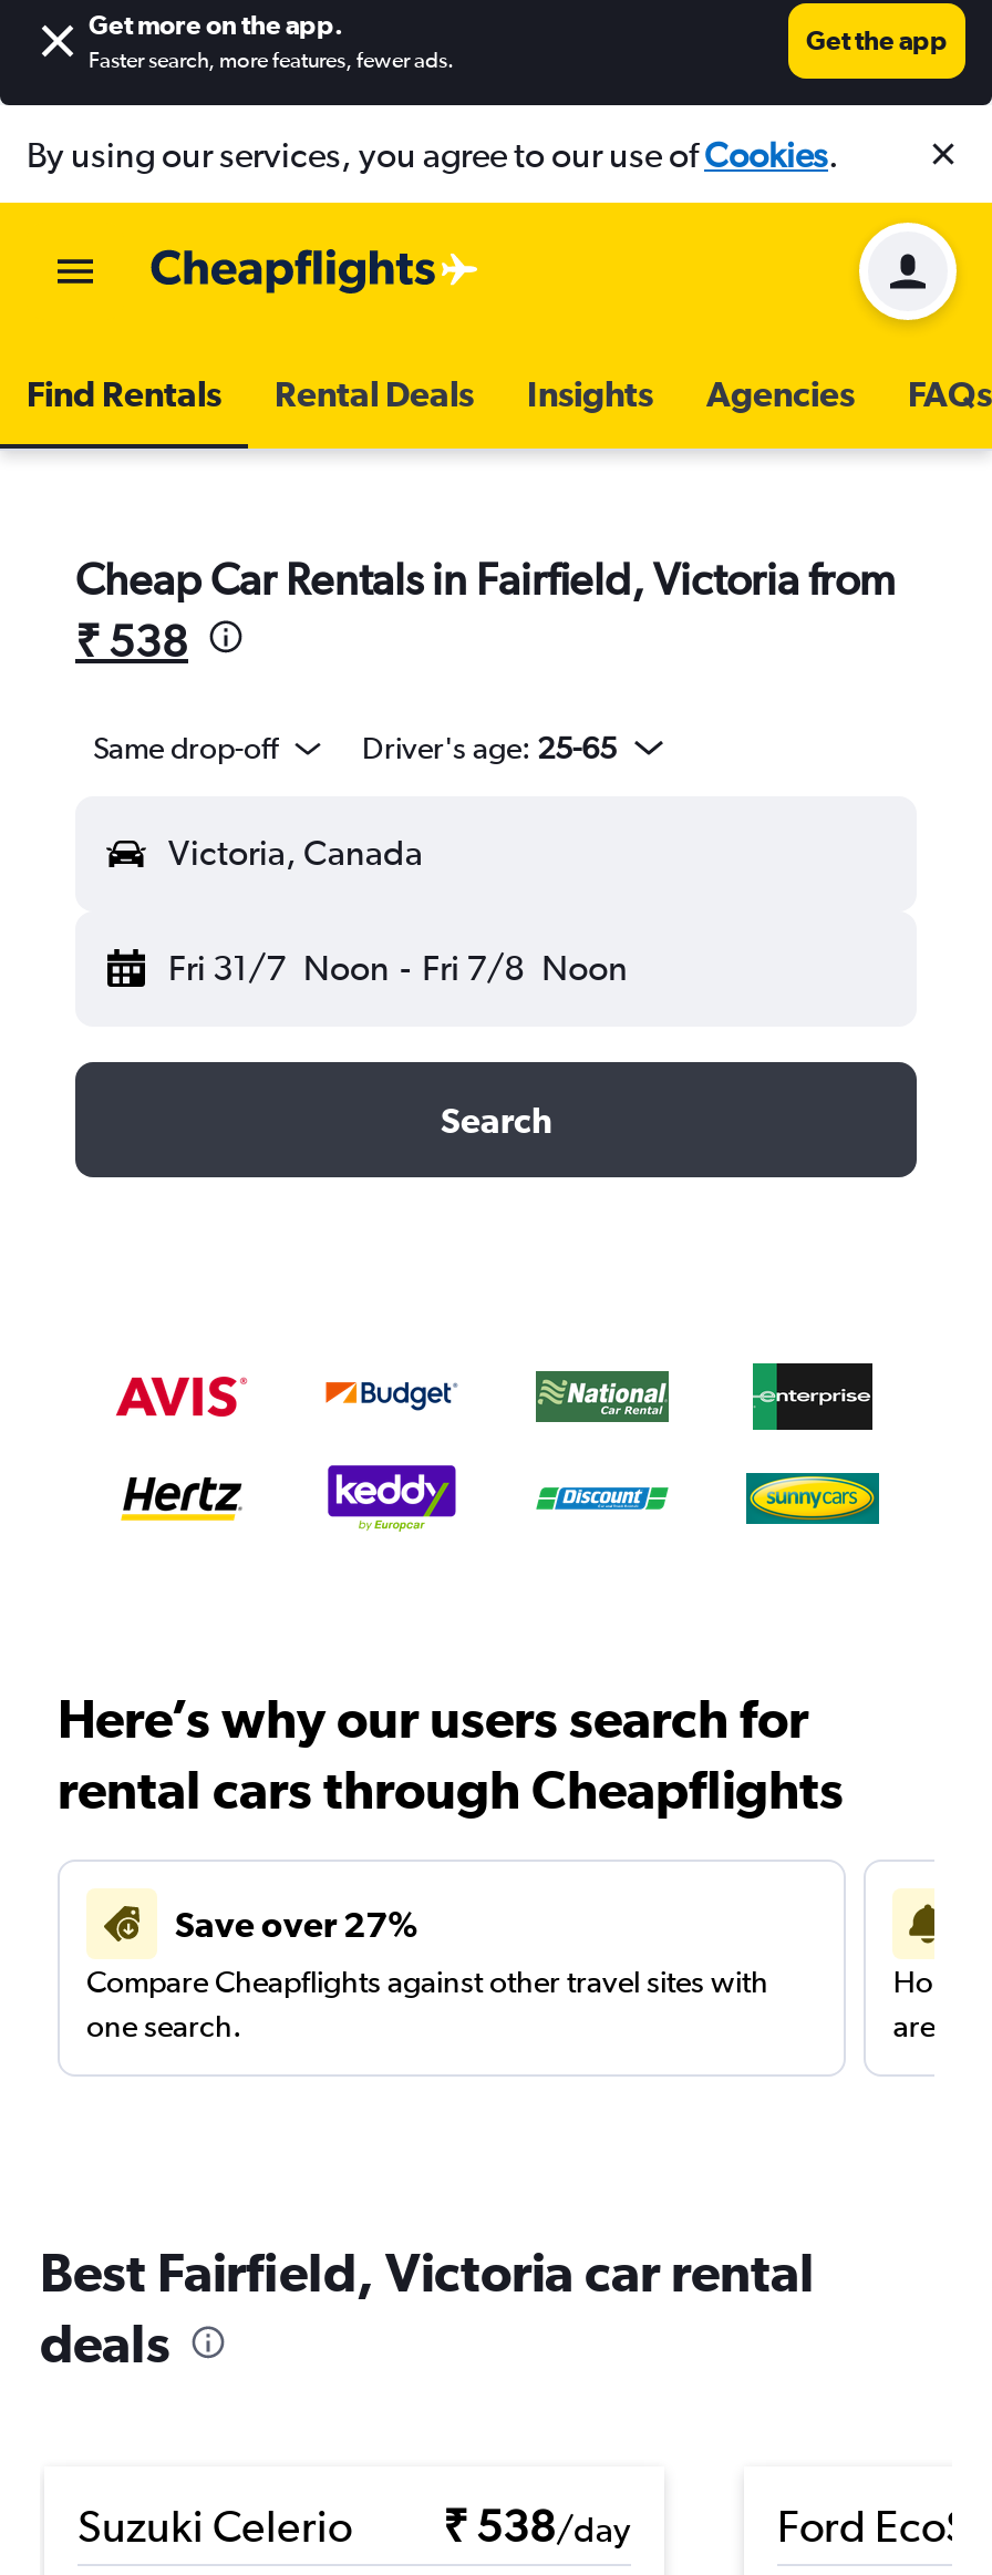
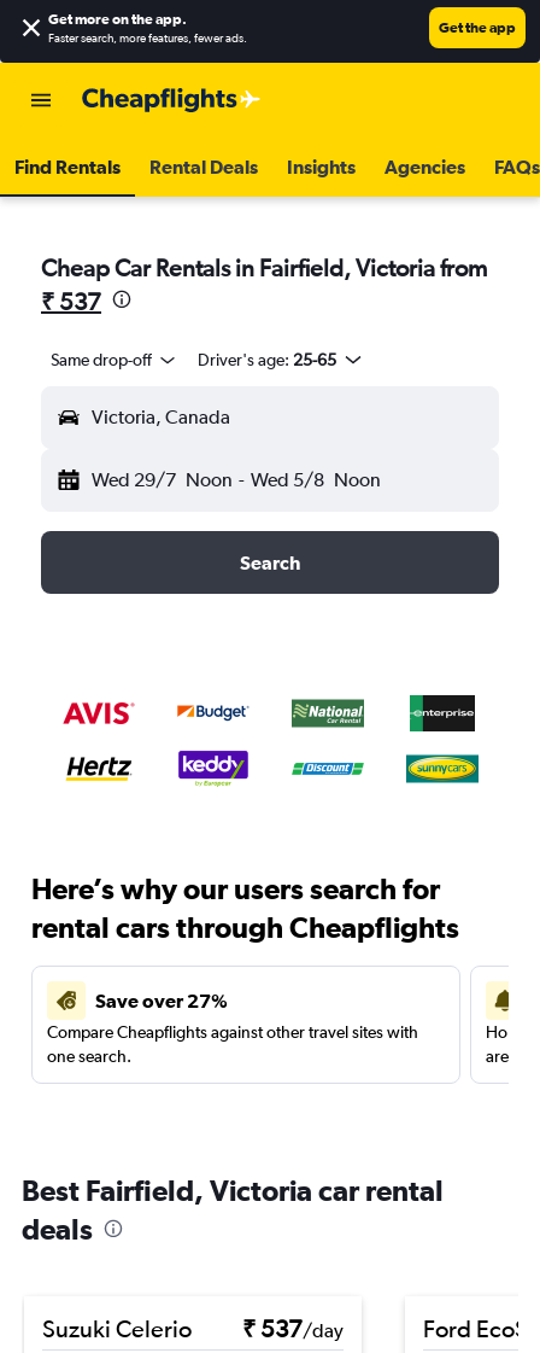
- By using our services, you agree to our use ofCookies.

- [image]

- ₹ 538
+ ₹ 537

- Fri 31/7 Noon - Fri 7/8 Noon
+ Wed 29/7 Noon - Wed 5/8 Noon

- Suzuki Celerio ₹ 538/day
+ Suzuki Celerio ₹ 537/day
